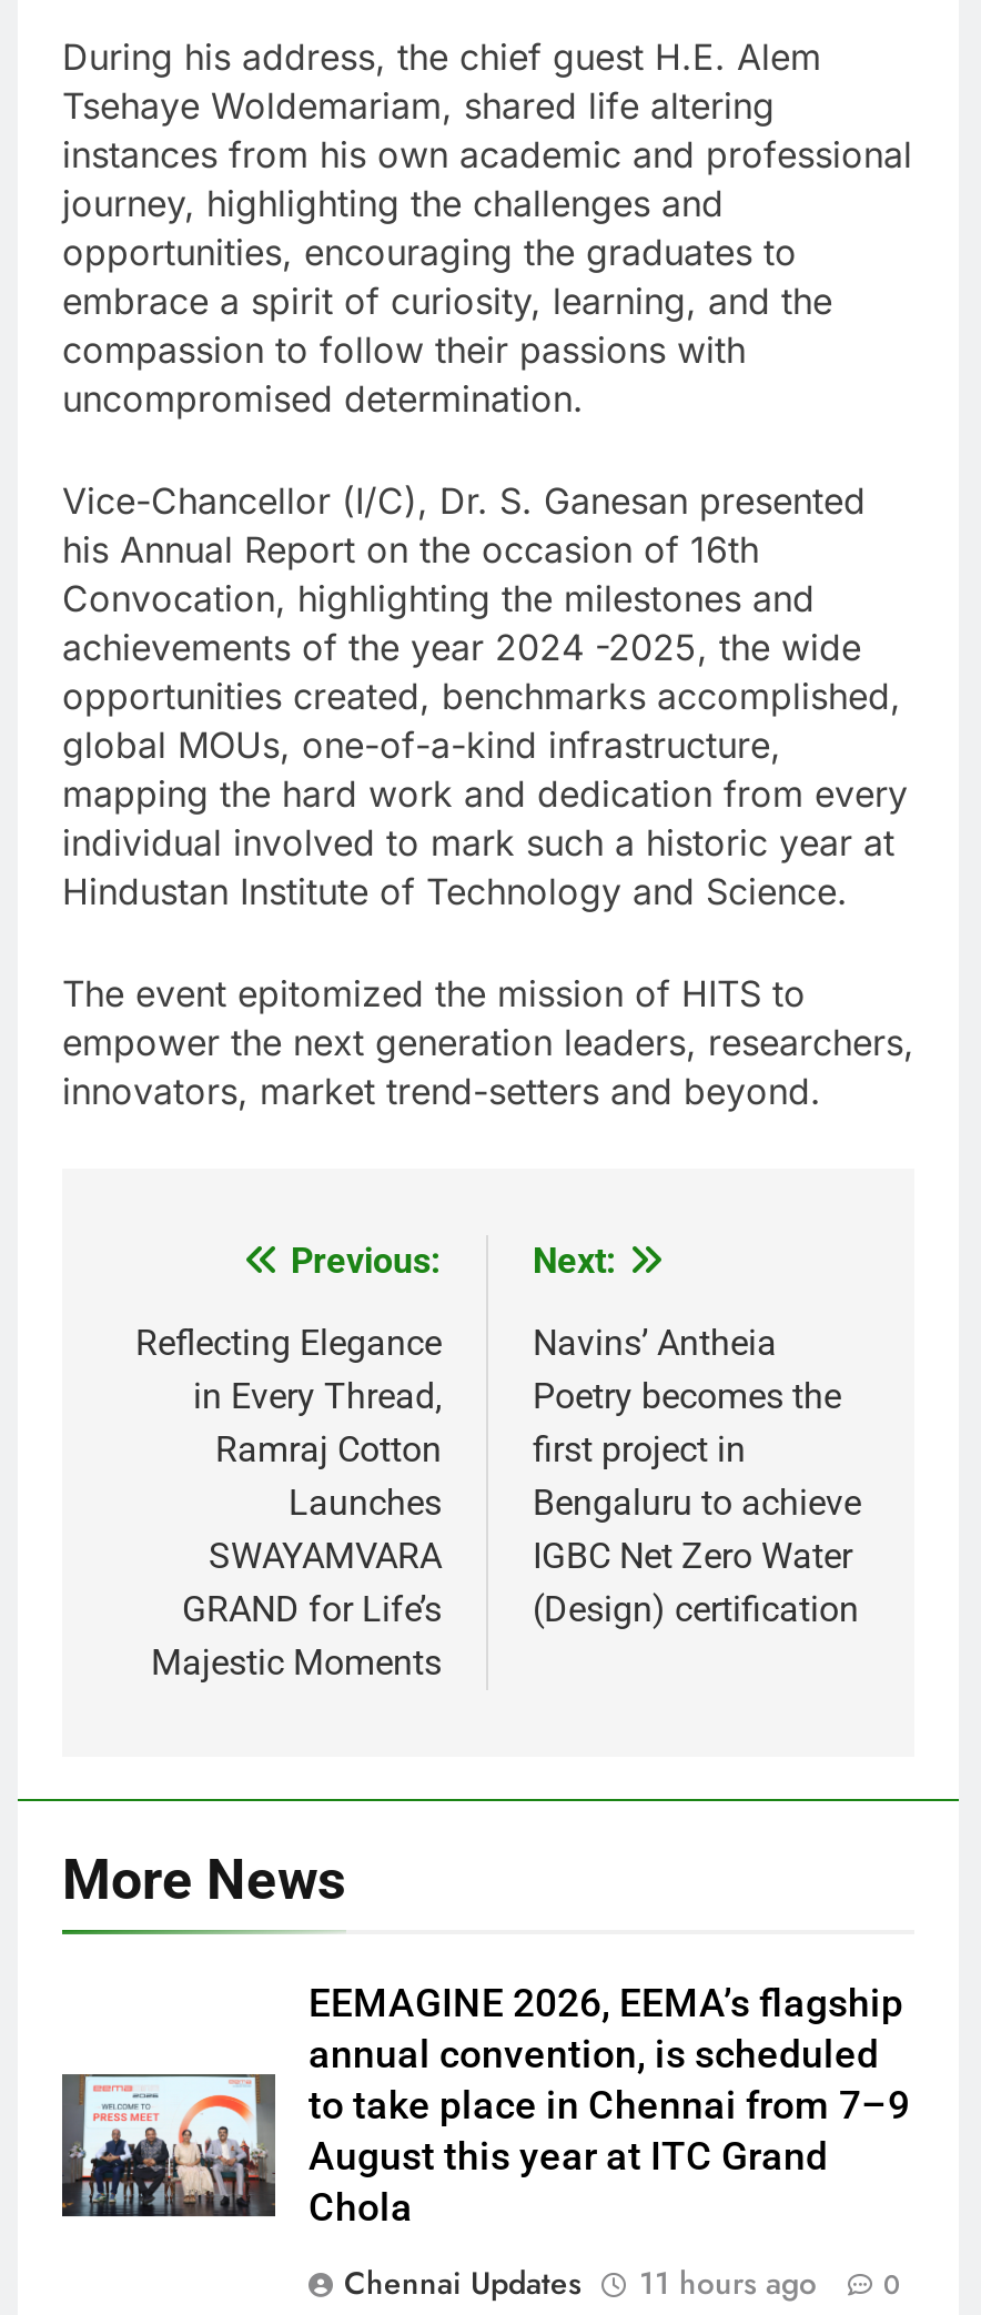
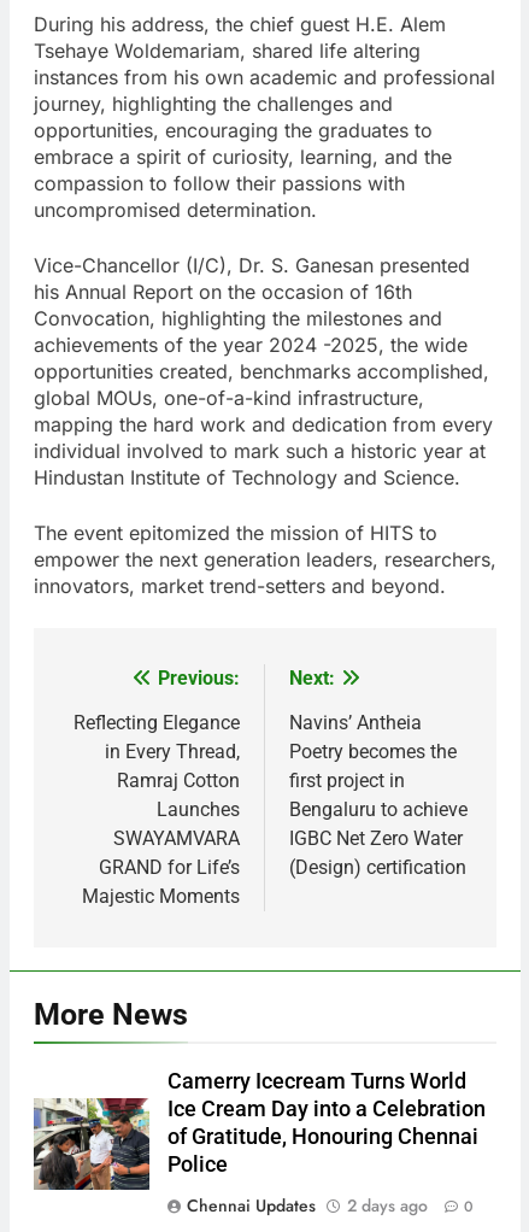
- [image]
- EEMAGINE 2026, EEMA’s flagship
- annual convention, is scheduled
- to take place in Chennai from 7–9
- August this year at ITC Grand
- Chola
+ [image]
+ Camerry Icecream Turns World
+ Ice Cream Day into a Celebration
+ of Gratitude, Honouring Chennai
+ Police

- Chennai Updates 11 hours ago 0
+ Chennai Updates 2 days ago 0
